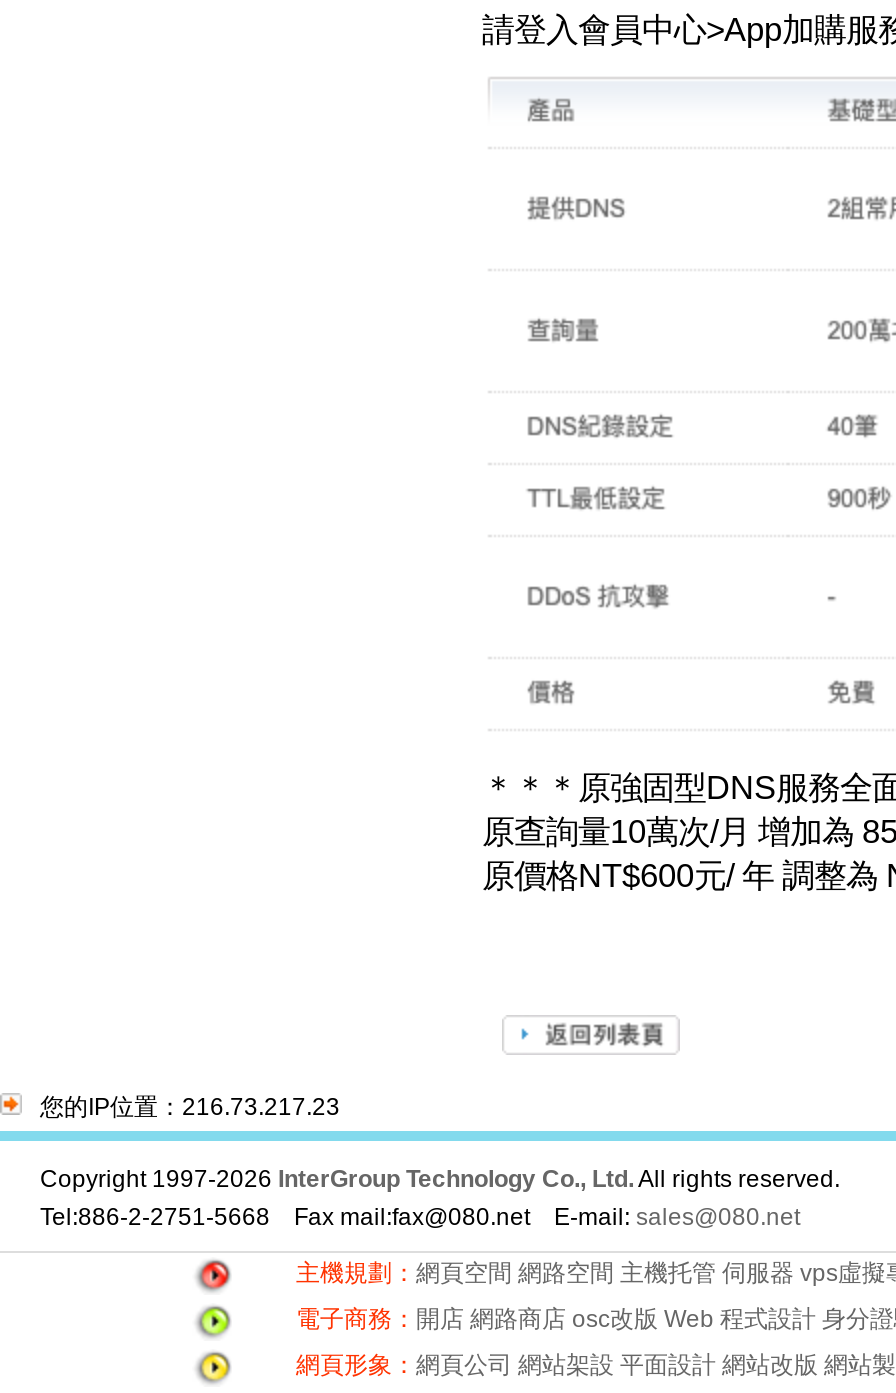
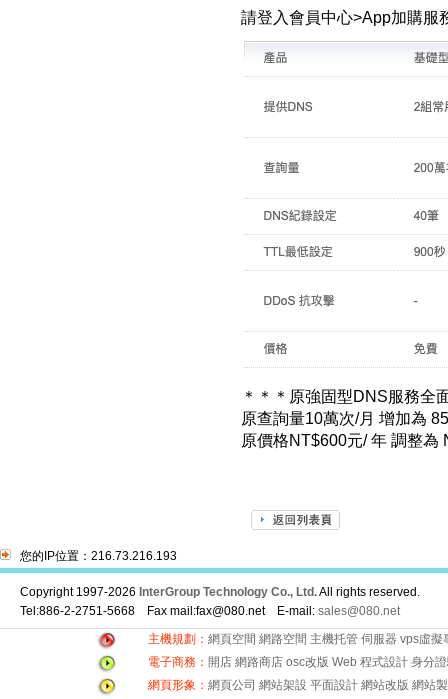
- 您的IP位置：216.73.217.23
+ 您的IP位置：216.73.216.193
